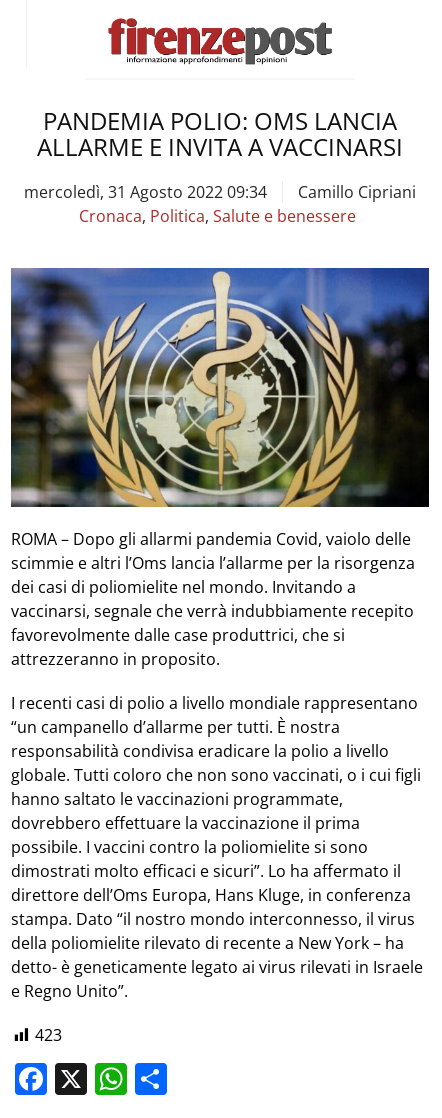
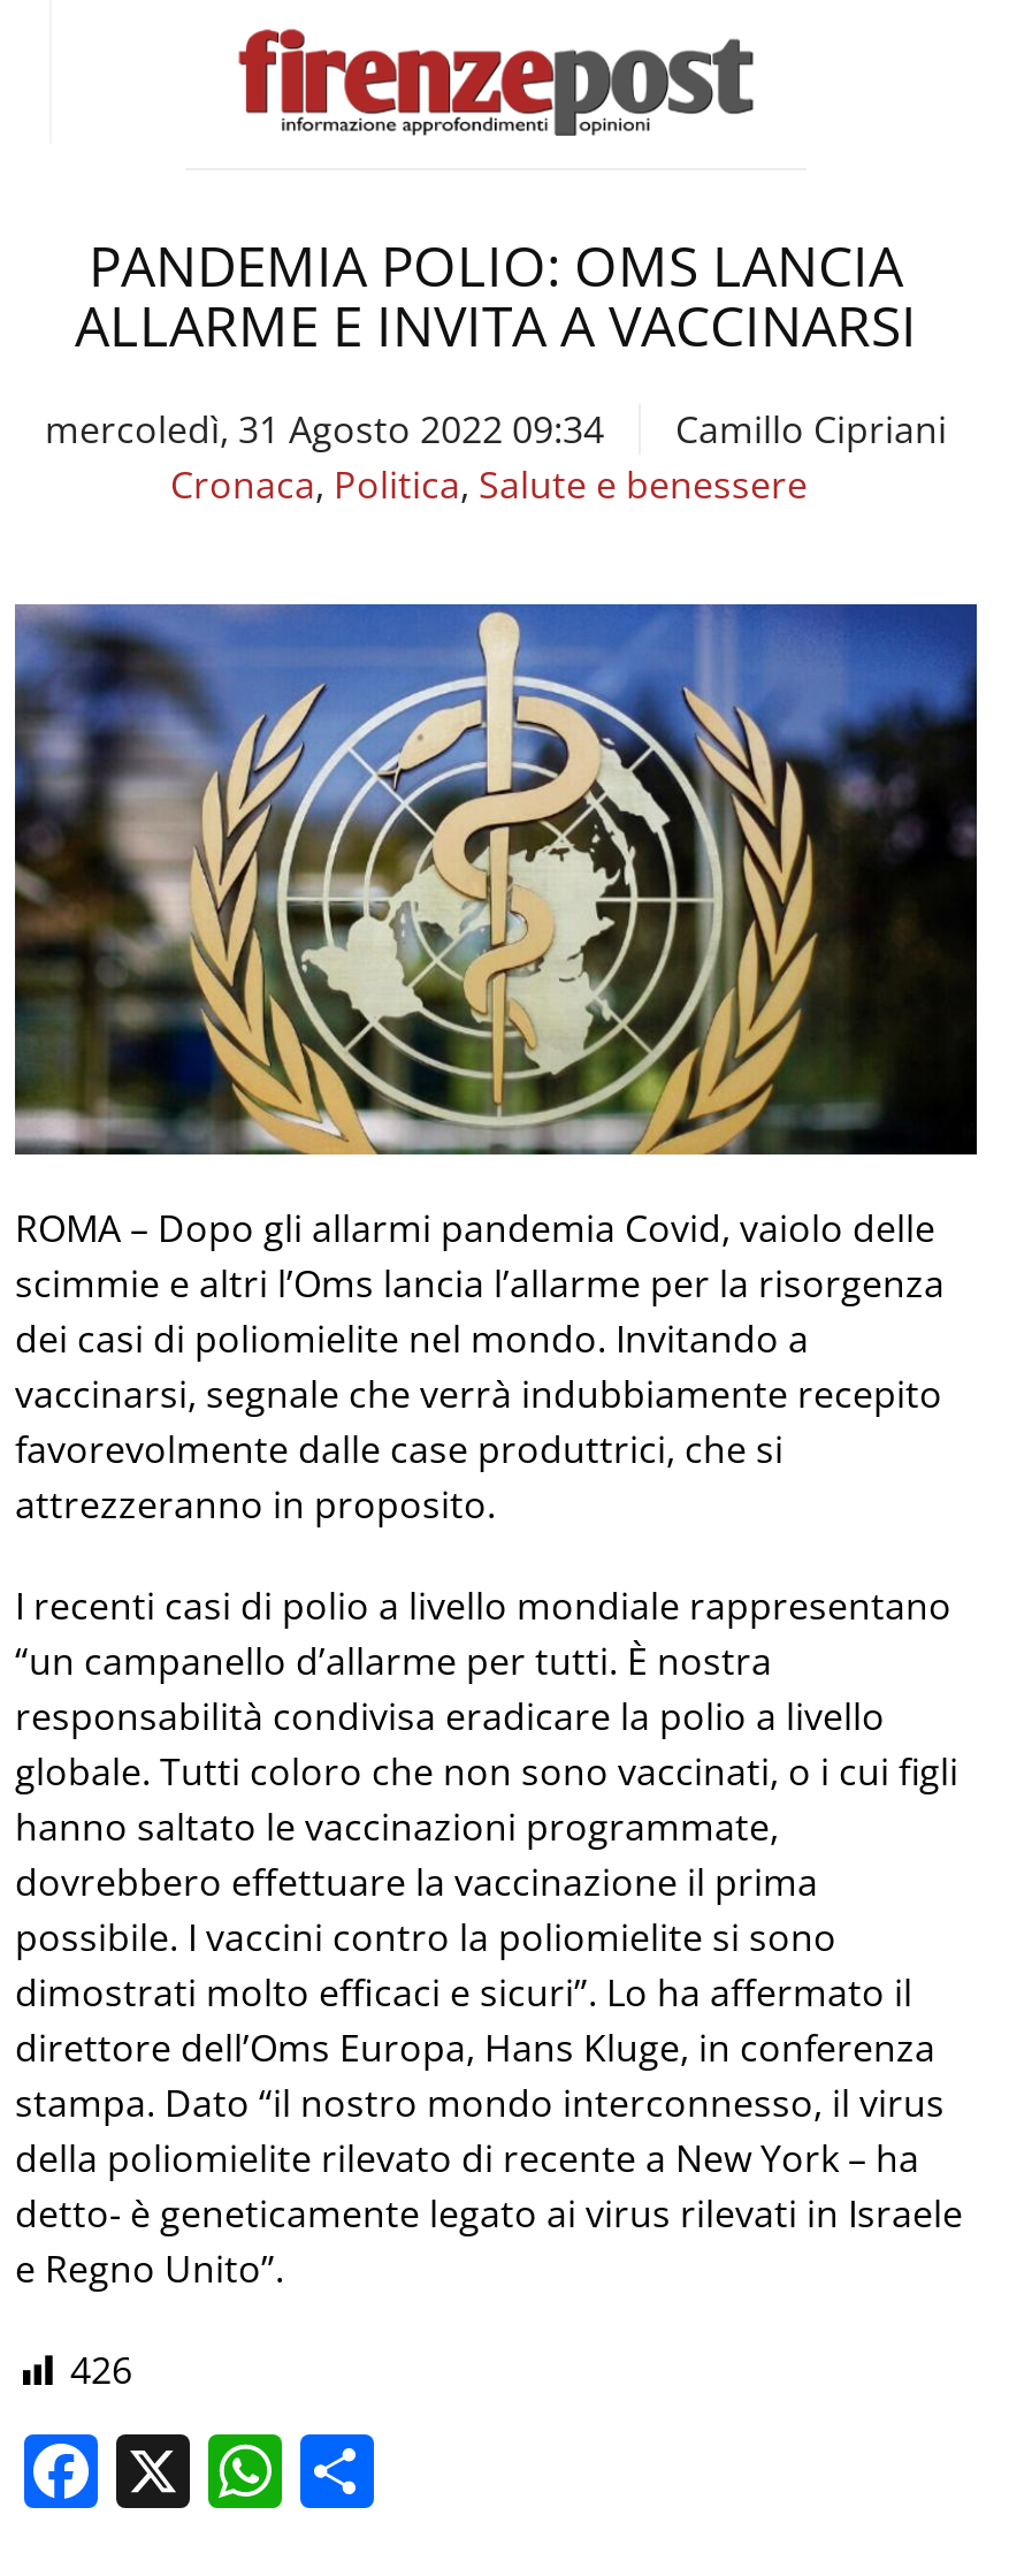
- 423
+ 426
